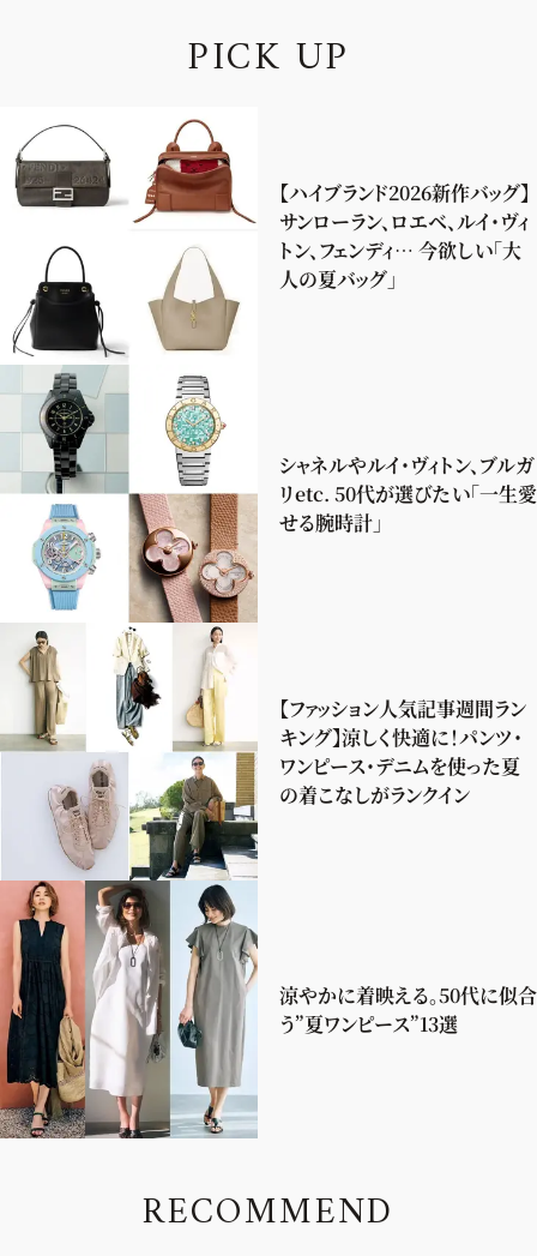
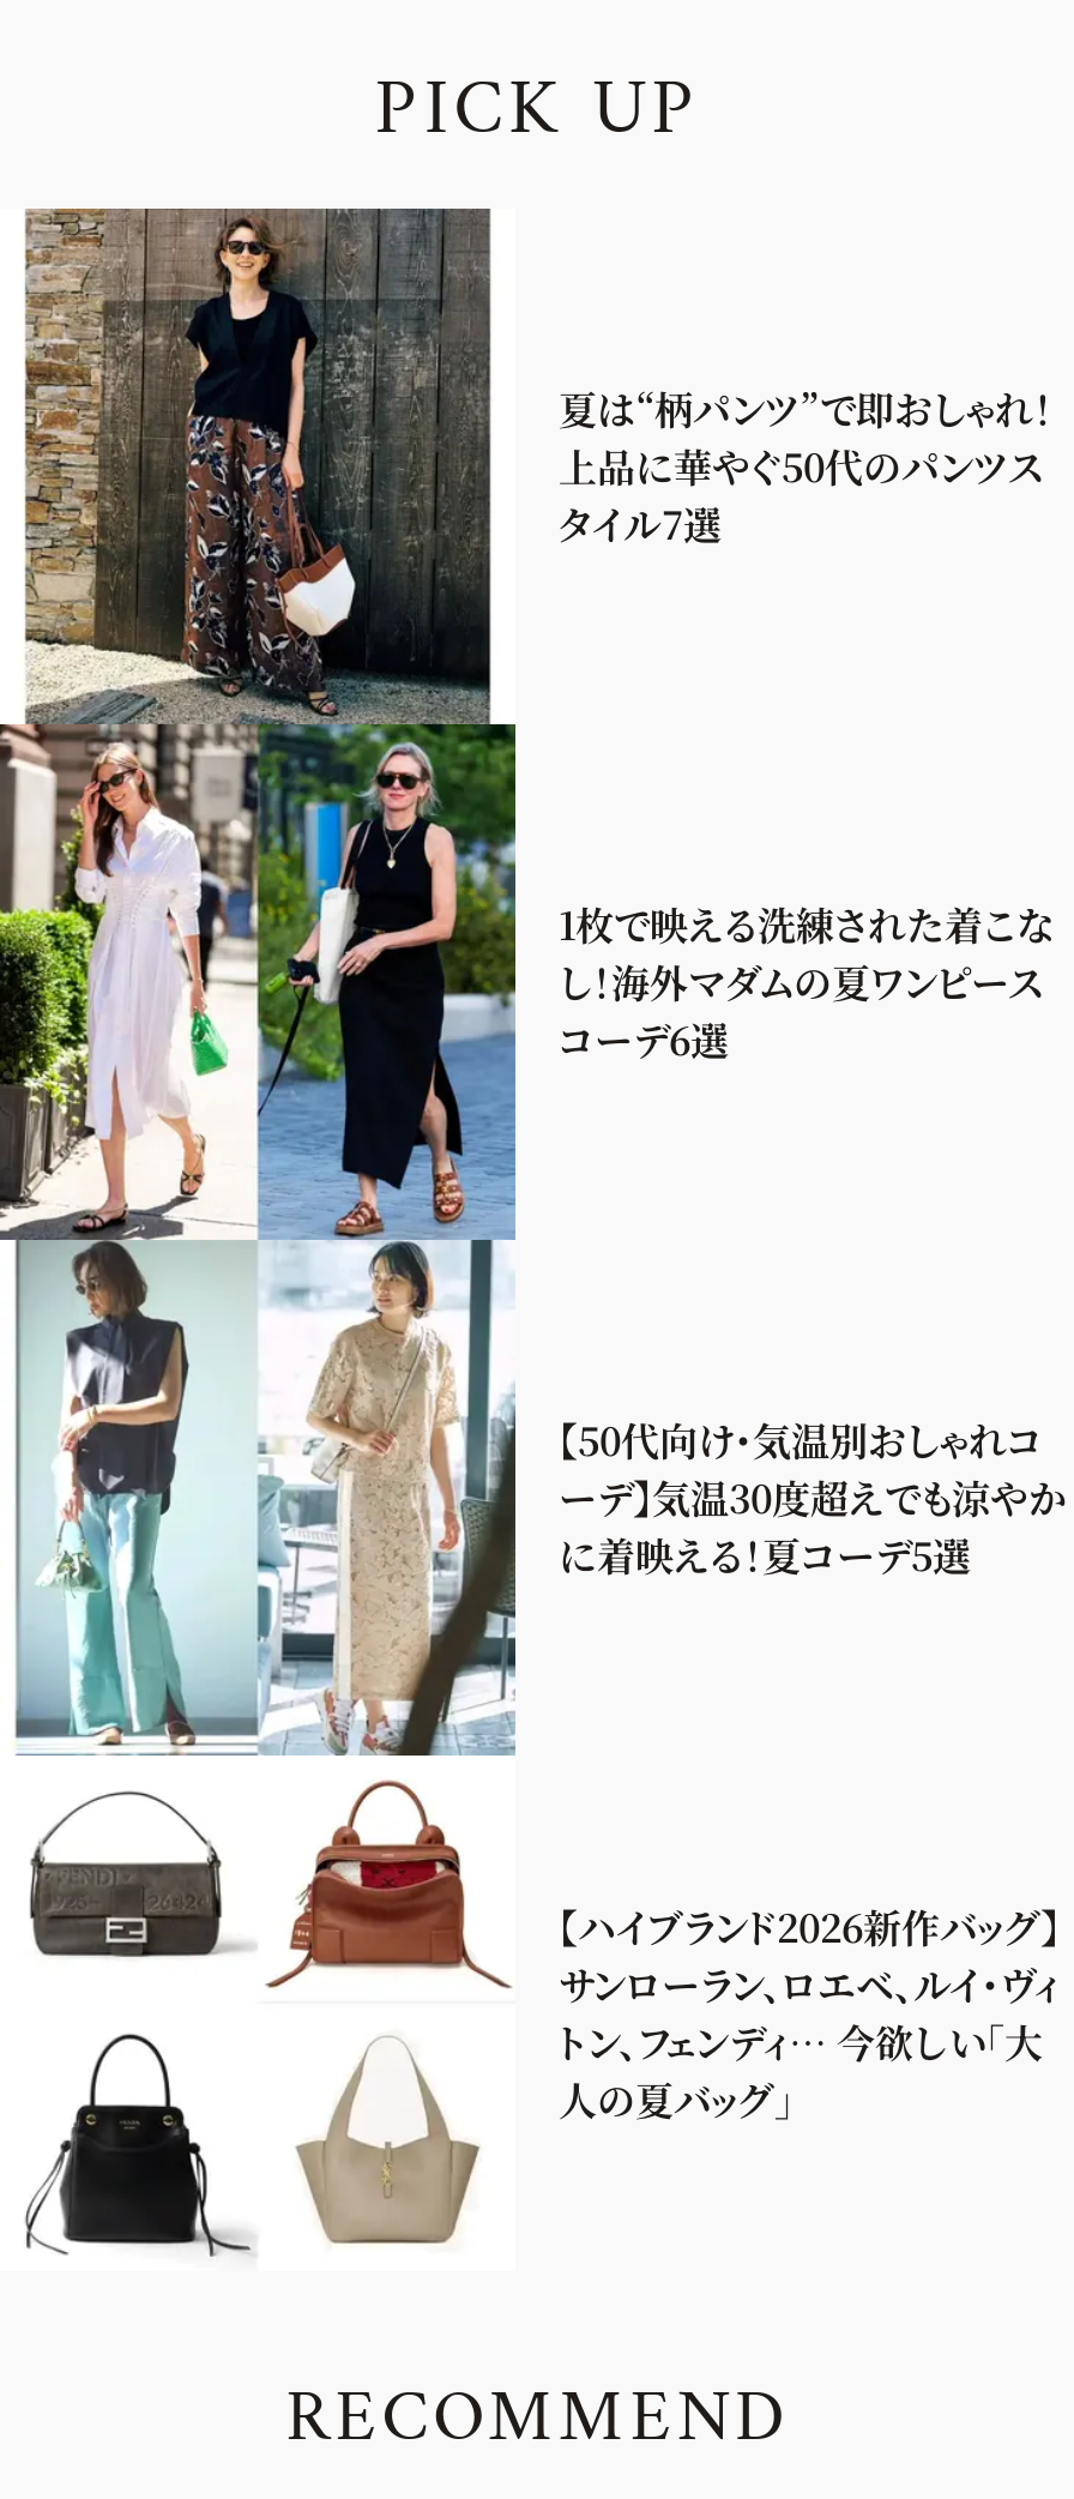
+ 夏は“柄パンツ”で即おしゃれ！
+ 上品に華やぐ50代のパンツス
+ タイル7選

+ 1枚で映える洗練された着こな
+ し！海外マダムの夏ワンピース
+ コーデ6選

+ 【50代向け・気温別おしゃれコ
+ ーデ】気温30度超えでも涼やか
+ に着映える！夏コーデ5選

moved down: [image] | 【ハイブランド2026新作バッグ】 | サンローラン、ロエベ、ルイ・ヴィ | トン、フェンディ… 今欲しい「大 | 人の夏バッグ」

moved down: [image]

- [image]
+ [image]

- シャネルやルイ・ヴィトン、ブルガ
- リetc. 50代が選びたい「一生愛
- せる腕時計」

- 【ファッション人気記事週間ラン
- キング】涼しく快適に！パンツ・
- ワンピース・デニムを使った夏
- の着こなしがランクイン

- 涼やかに着映える。50代に似合
- う”夏ワンピース”13選
